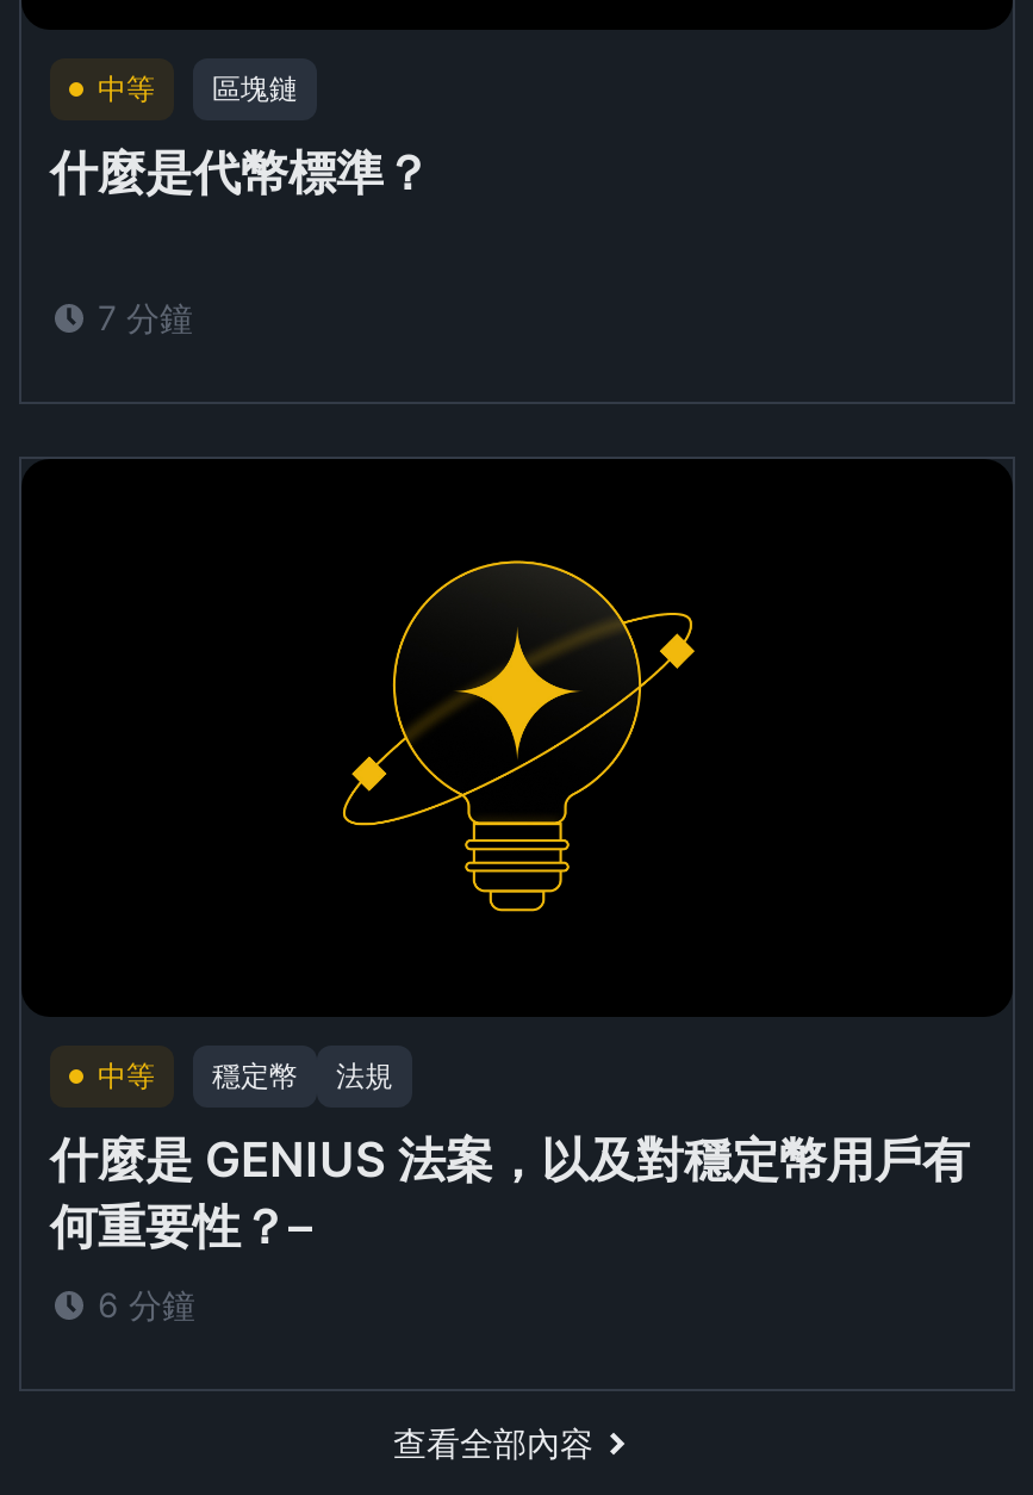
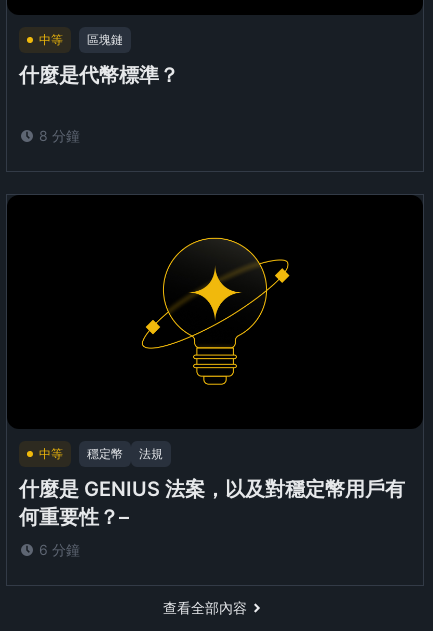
- 7 分鐘
+ 8 分鐘
